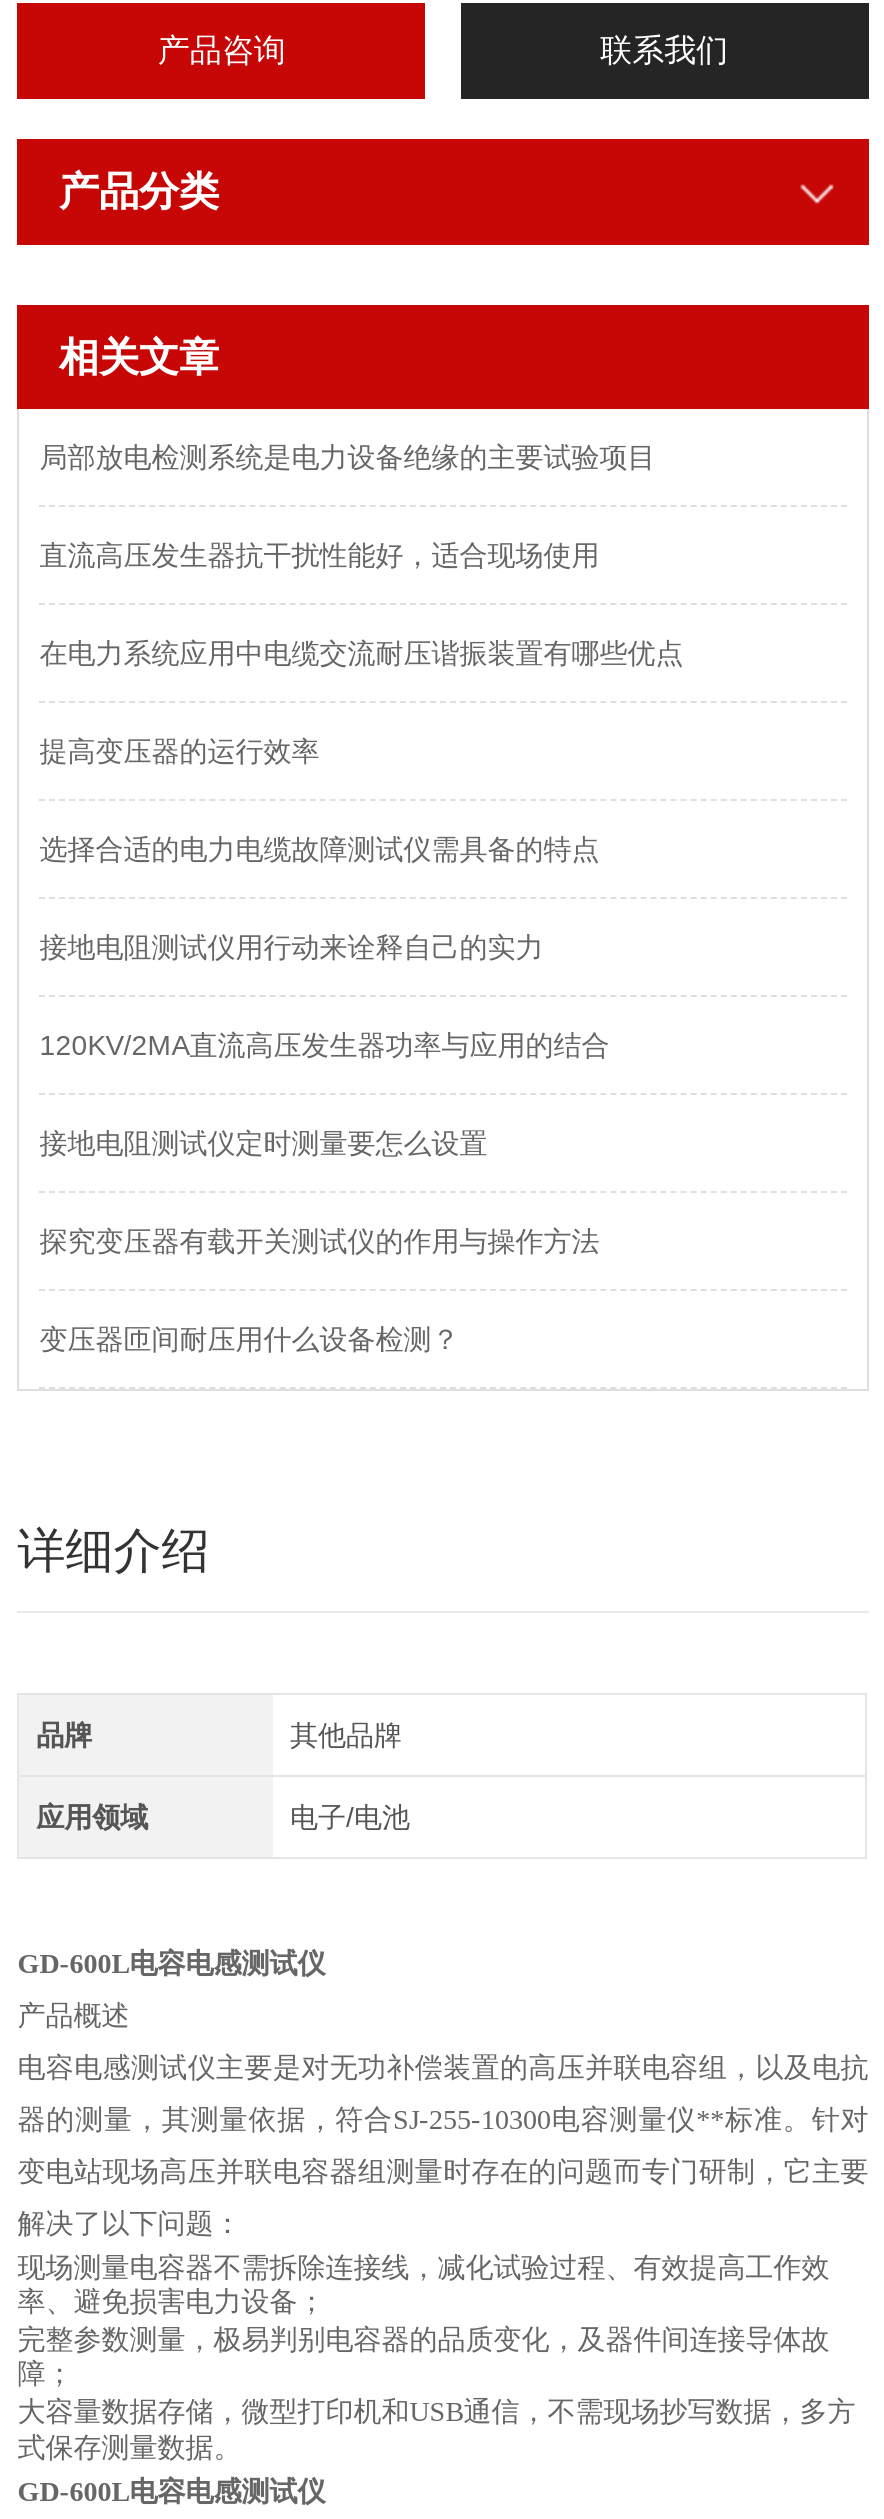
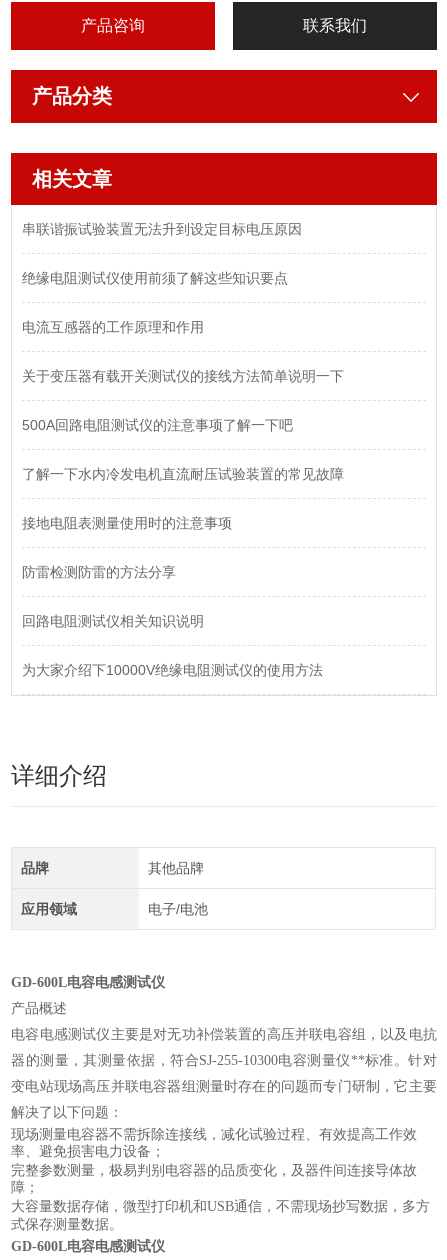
- 局部放电检测系统是电力设备绝缘的主要试验项目
+ 串联谐振试验装置无法升到设定目标电压原因

- 直流高压发生器抗干扰性能好，适合现场使用
+ 绝缘电阻测试仪使用前须了解这些知识要点

- 在电力系统应用中电缆交流耐压谐振装置有哪些优点
+ 电流互感器的工作原理和作用

- 提高变压器的运行效率
+ 关于变压器有载开关测试仪的接线方法简单说明一下

- 选择合适的电力电缆故障测试仪需具备的特点
+ 500A回路电阻测试仪的注意事项了解一下吧

- 接地电阻测试仪用行动来诠释自己的实力
+ 了解一下水内冷发电机直流耐压试验装置的常见故障

- 120KV/2MA直流高压发生器功率与应用的结合
+ 接地电阻表测量使用时的注意事项

- 接地电阻测试仪定时测量要怎么设置
+ 防雷检测防雷的方法分享

- 探究变压器有载开关测试仪的作用与操作方法
+ 回路电阻测试仪相关知识说明

- 变压器匝间耐压用什么设备检测？
+ 为大家介绍下10000V绝缘电阻测试仪的使用方法
